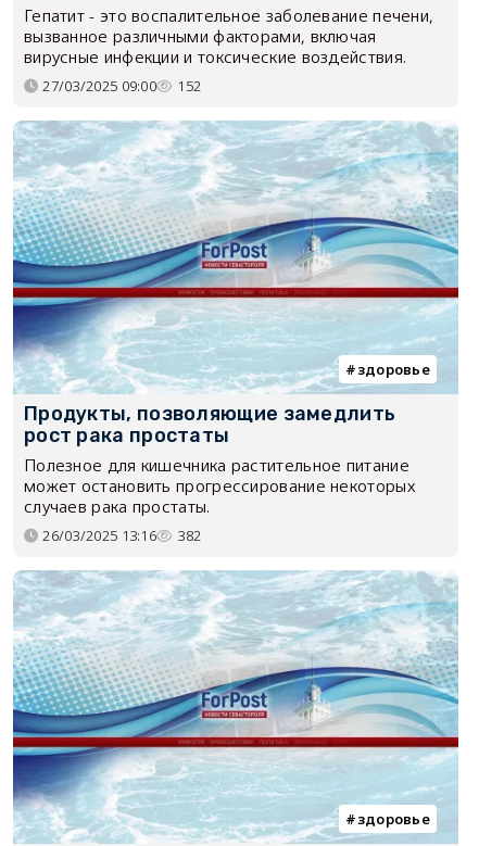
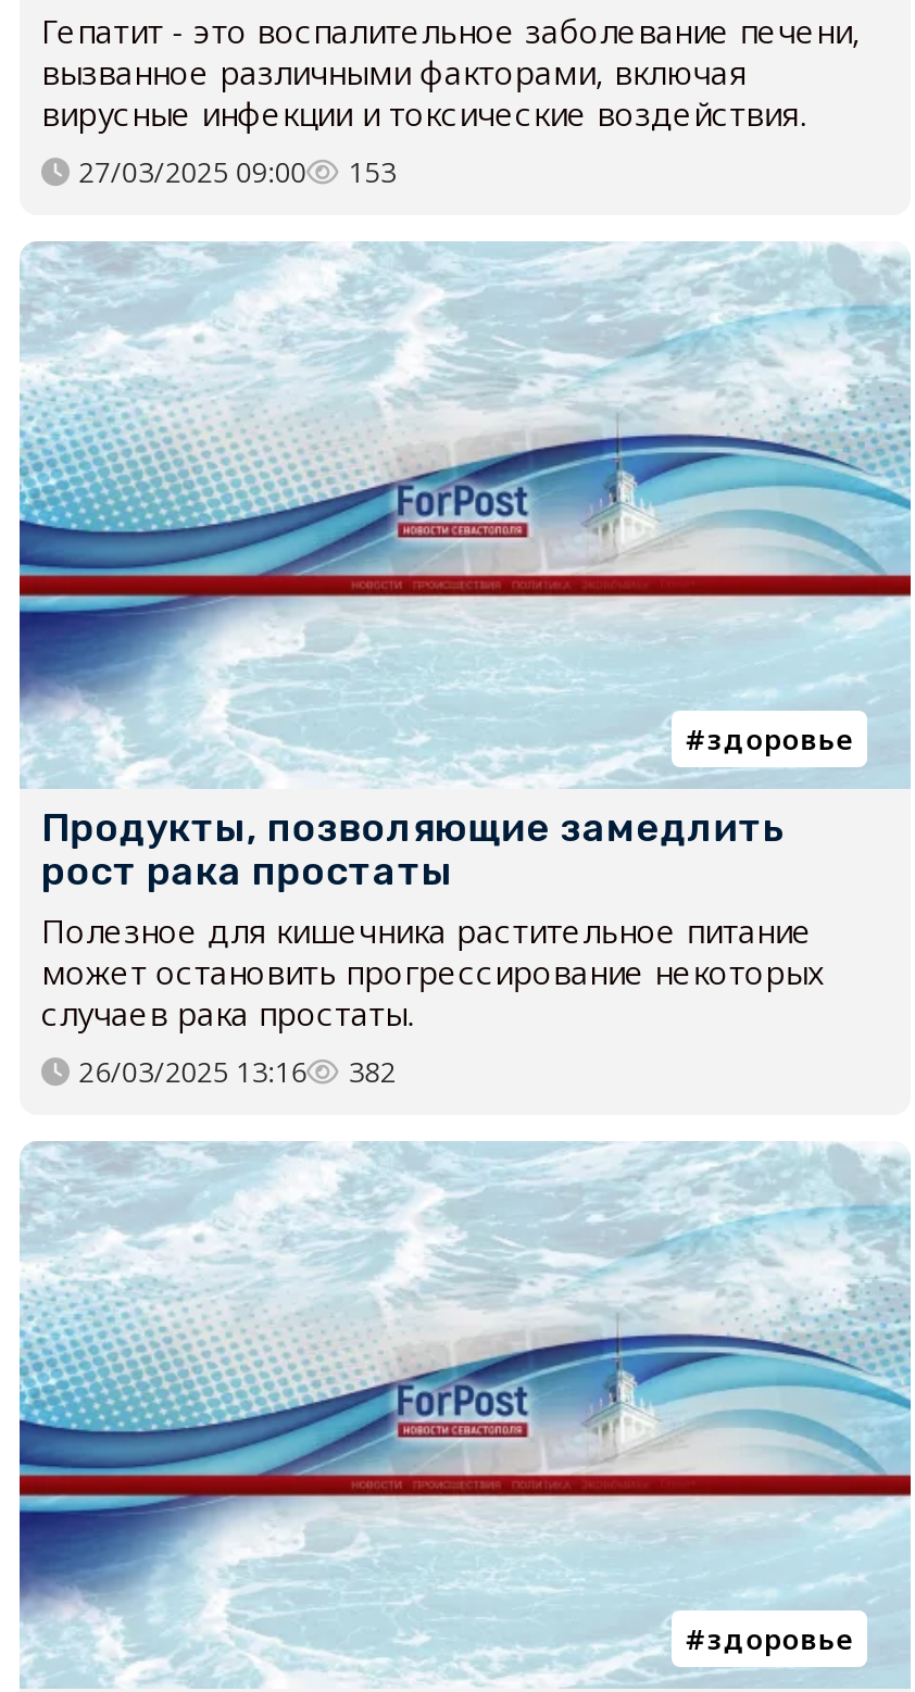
- 27/03/2025 09:00 152
+ 27/03/2025 09:00 153
